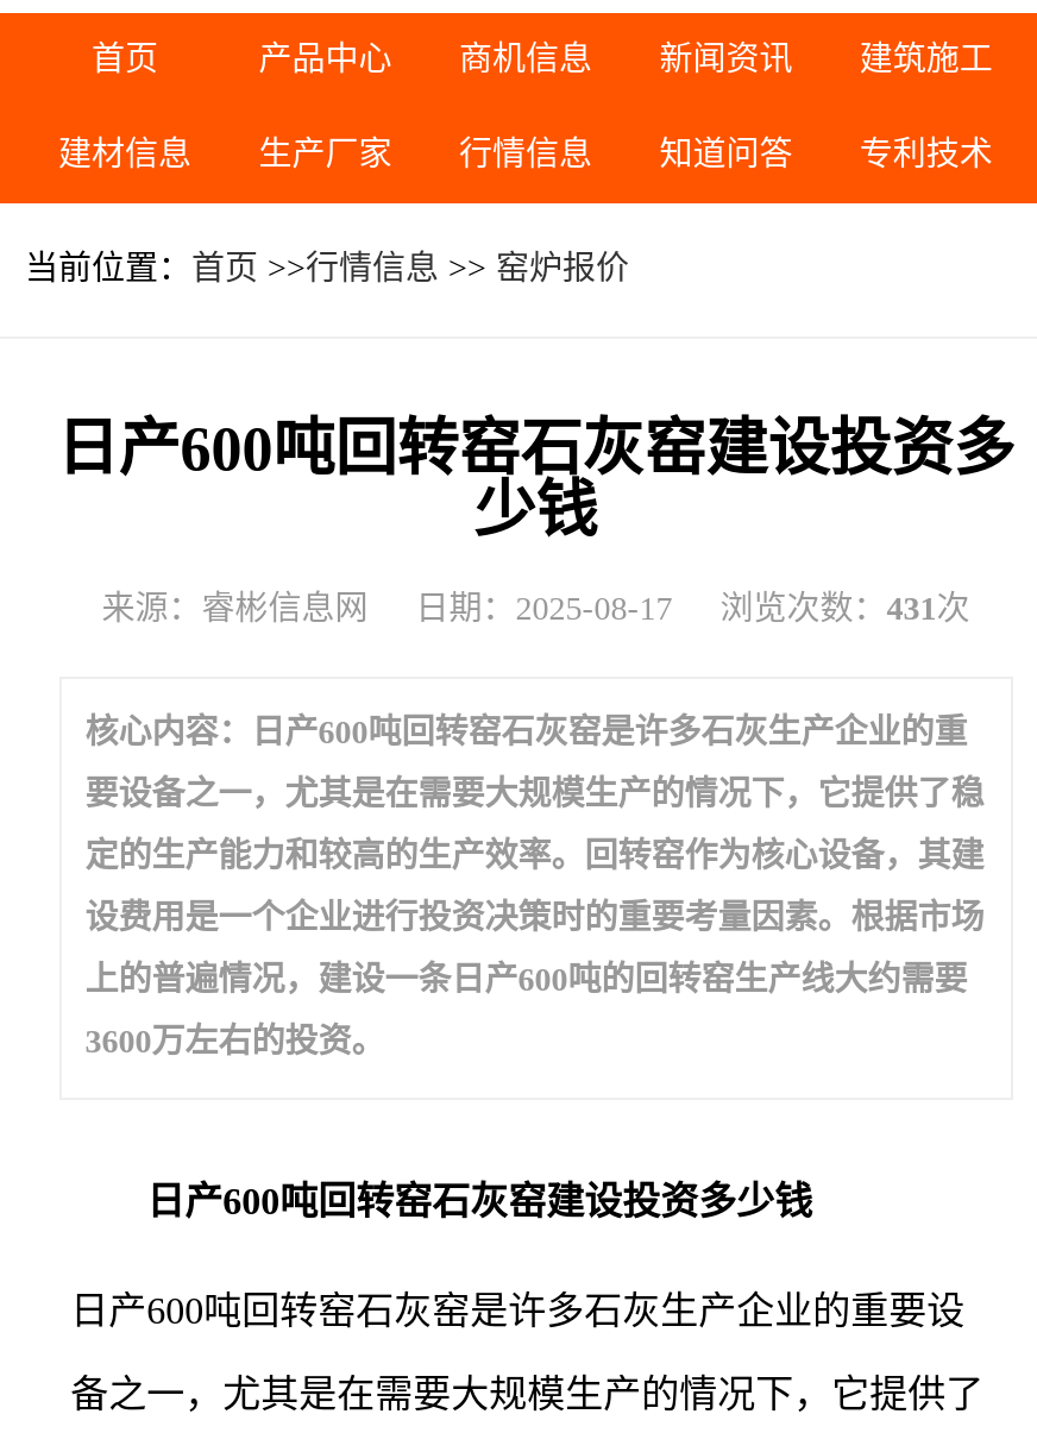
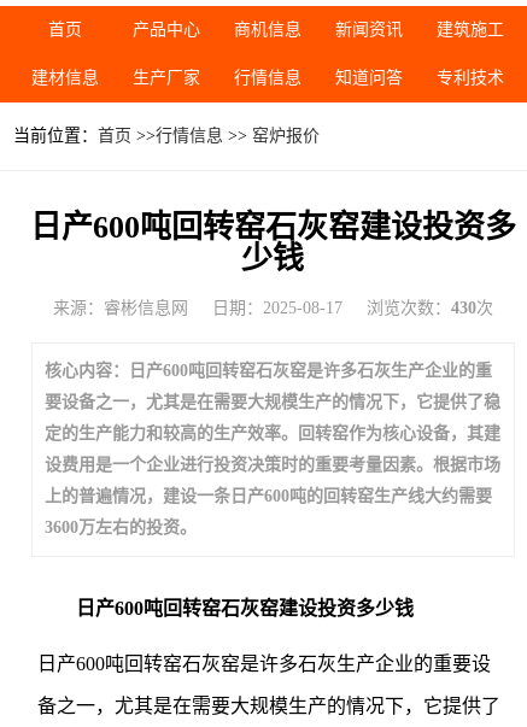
- 来源：睿彬信息网 日期：2025-08-17 浏览次数：431次
+ 来源：睿彬信息网 日期：2025-08-17 浏览次数：430次
